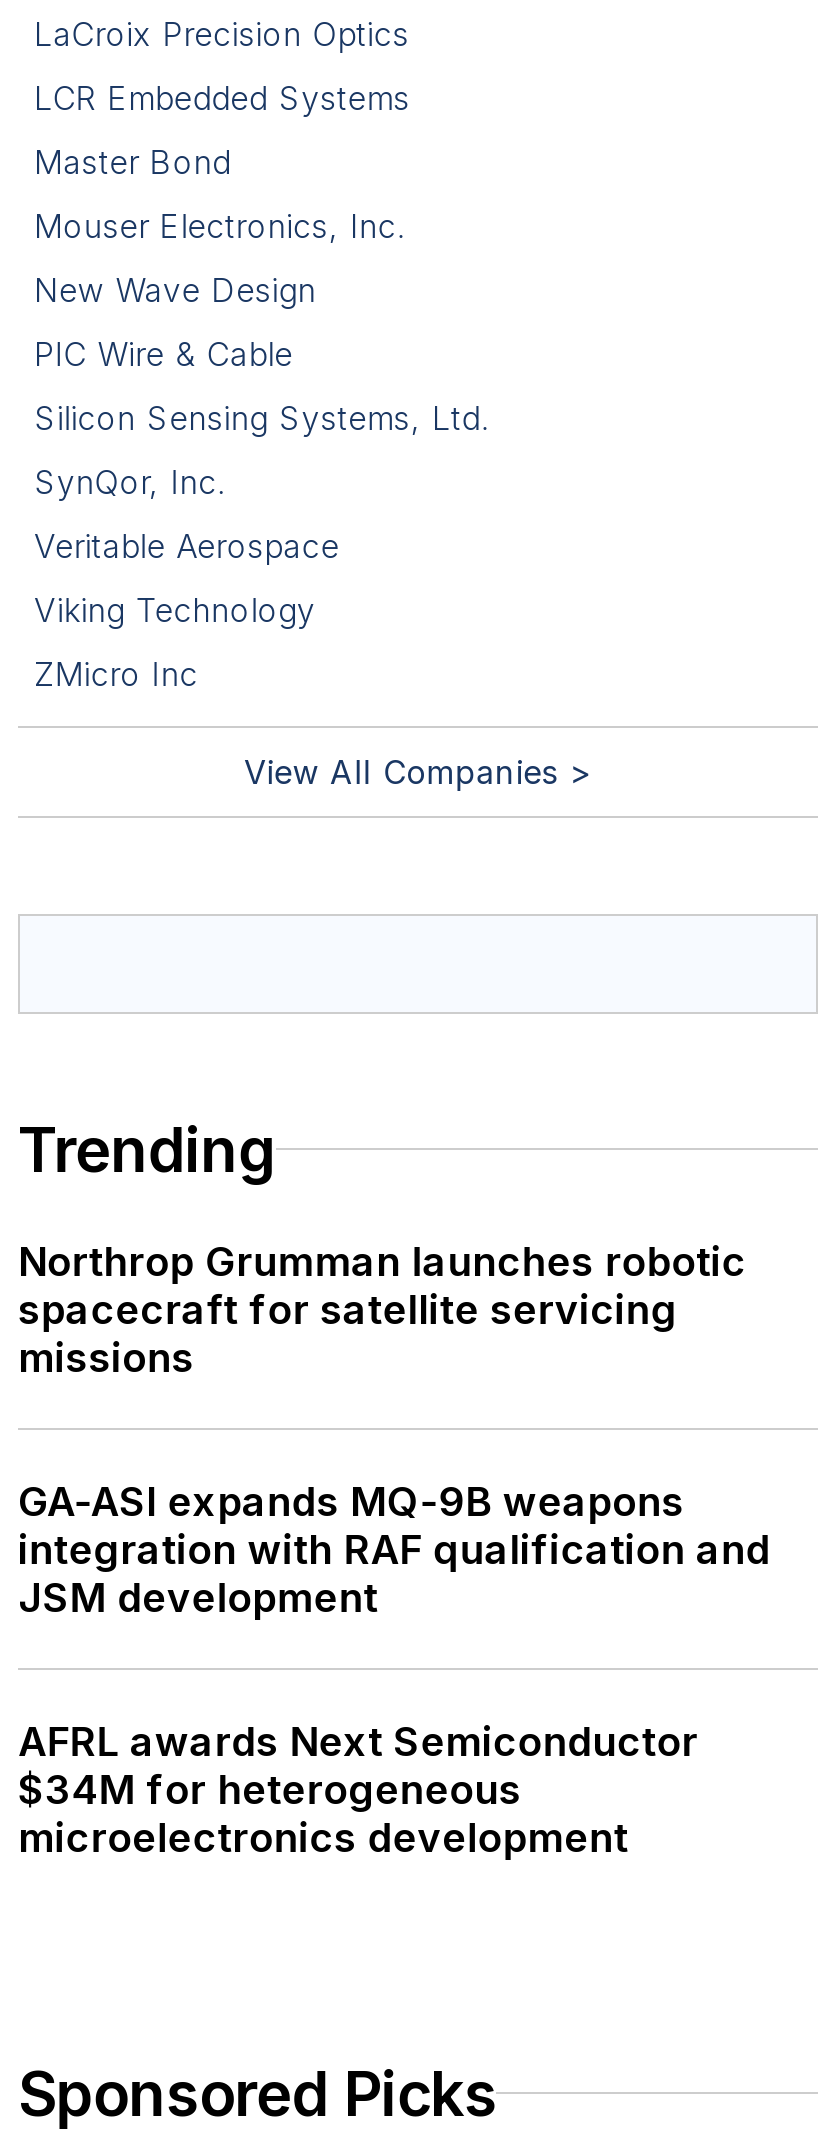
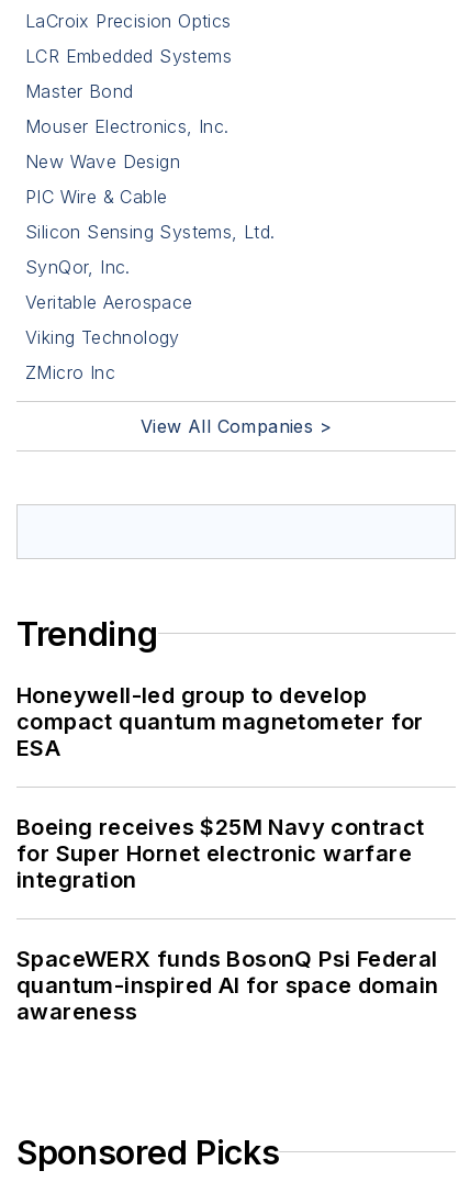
- Northrop Grumman launches robotic
- spacecraft for satellite servicing
- missions
+ Honeywell-led group to develop
+ compact quantum magnetometer for
+ ESA

- GA-ASI expands MQ-9B weapons
- integration with RAF qualification and
- JSM development
+ Boeing receives $25M Navy contract
+ for Super Hornet electronic warfare
+ integration

- AFRL awards Next Semiconductor
- $34M for heterogeneous
- microelectronics development
+ SpaceWERX funds BosonQ Psi Federal
+ quantum-inspired AI for space domain
+ awareness
